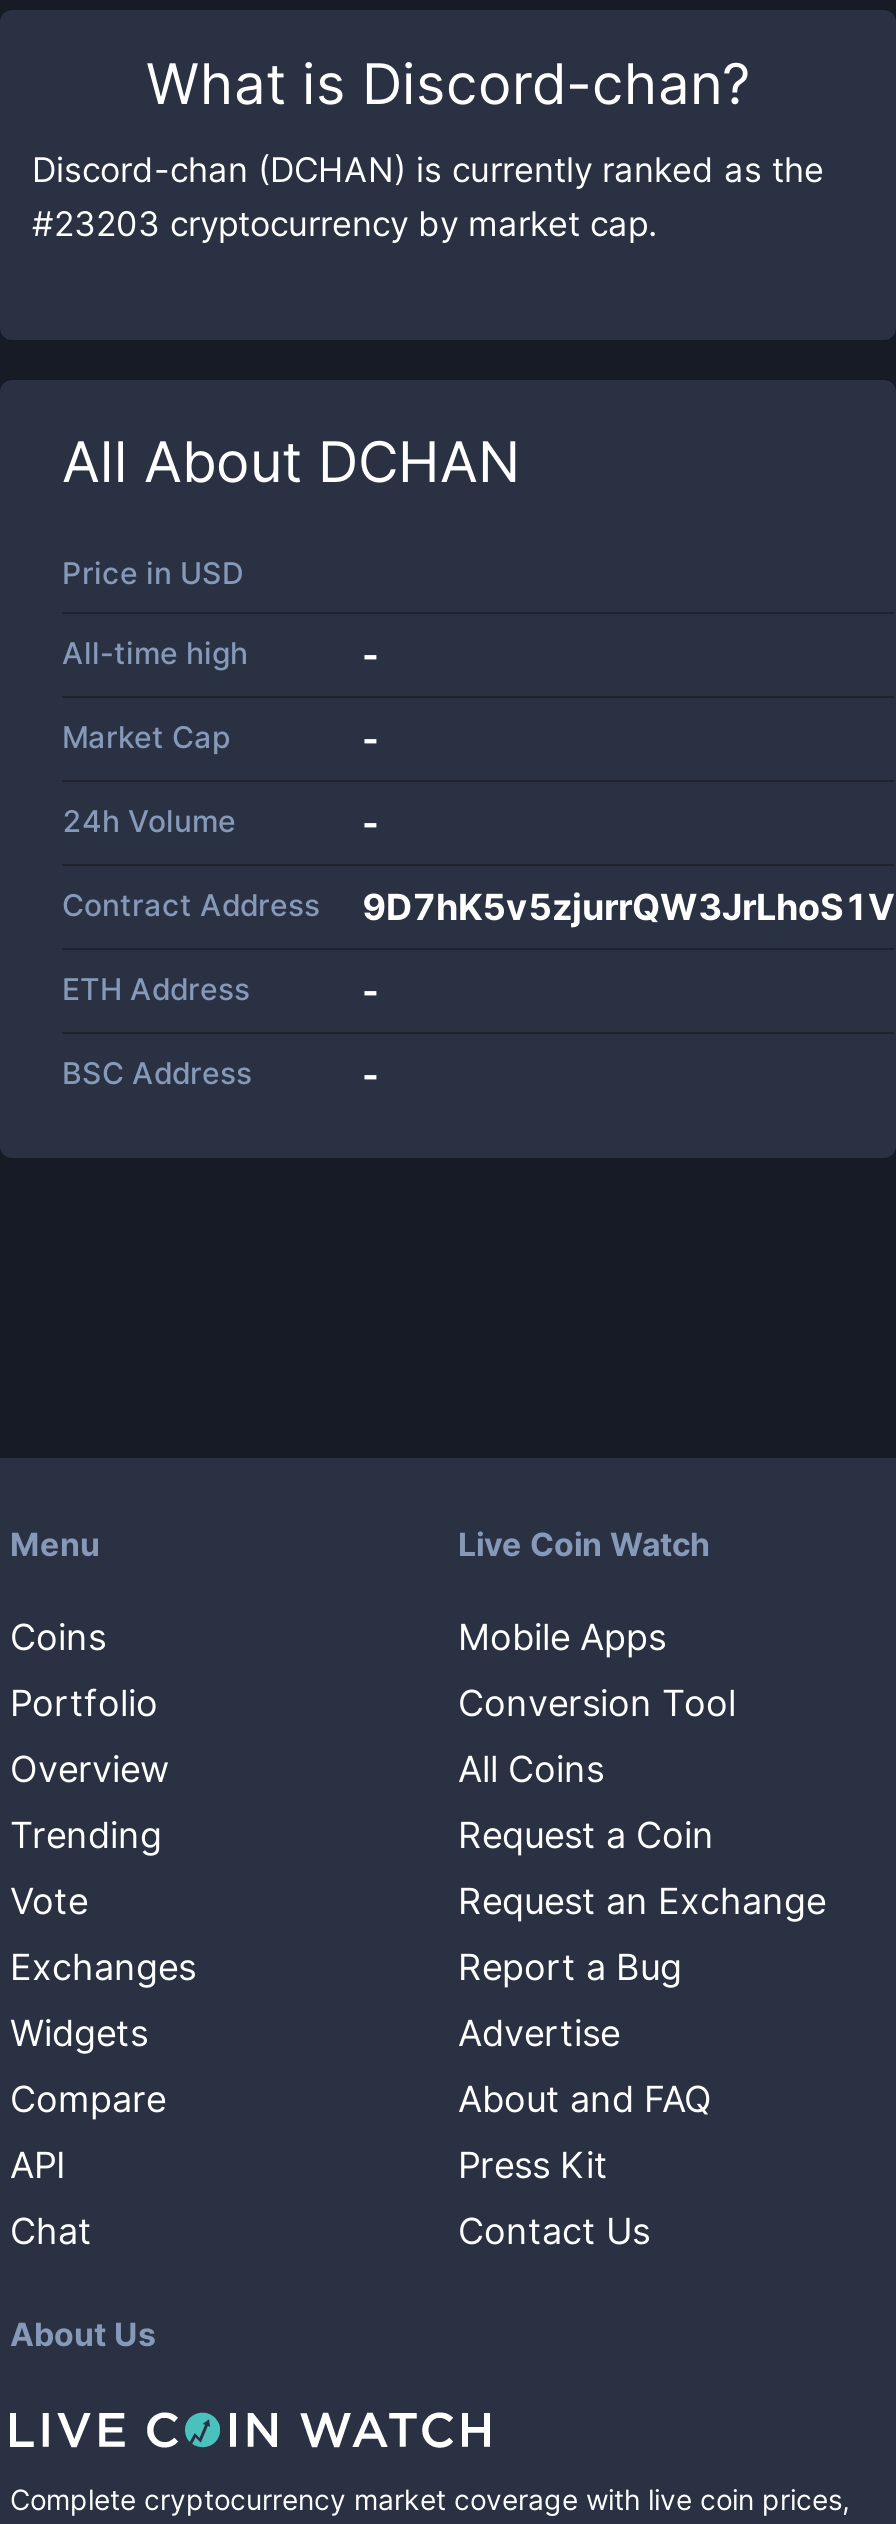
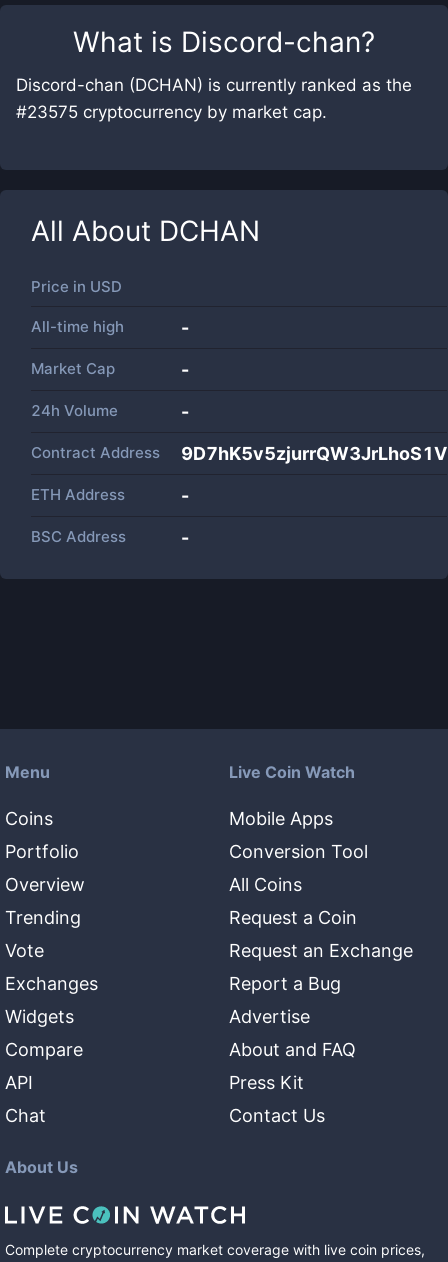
- #23203 cryptocurrency by market cap.
+ #23575 cryptocurrency by market cap.
